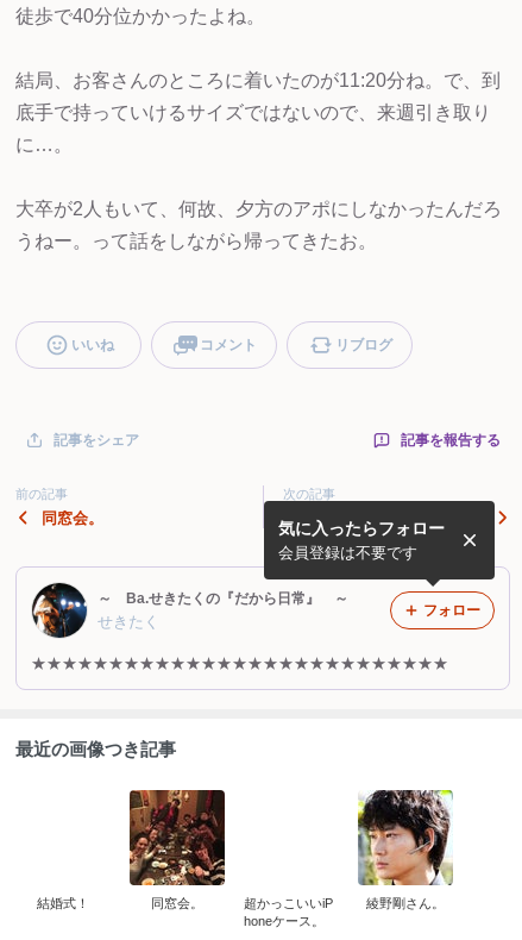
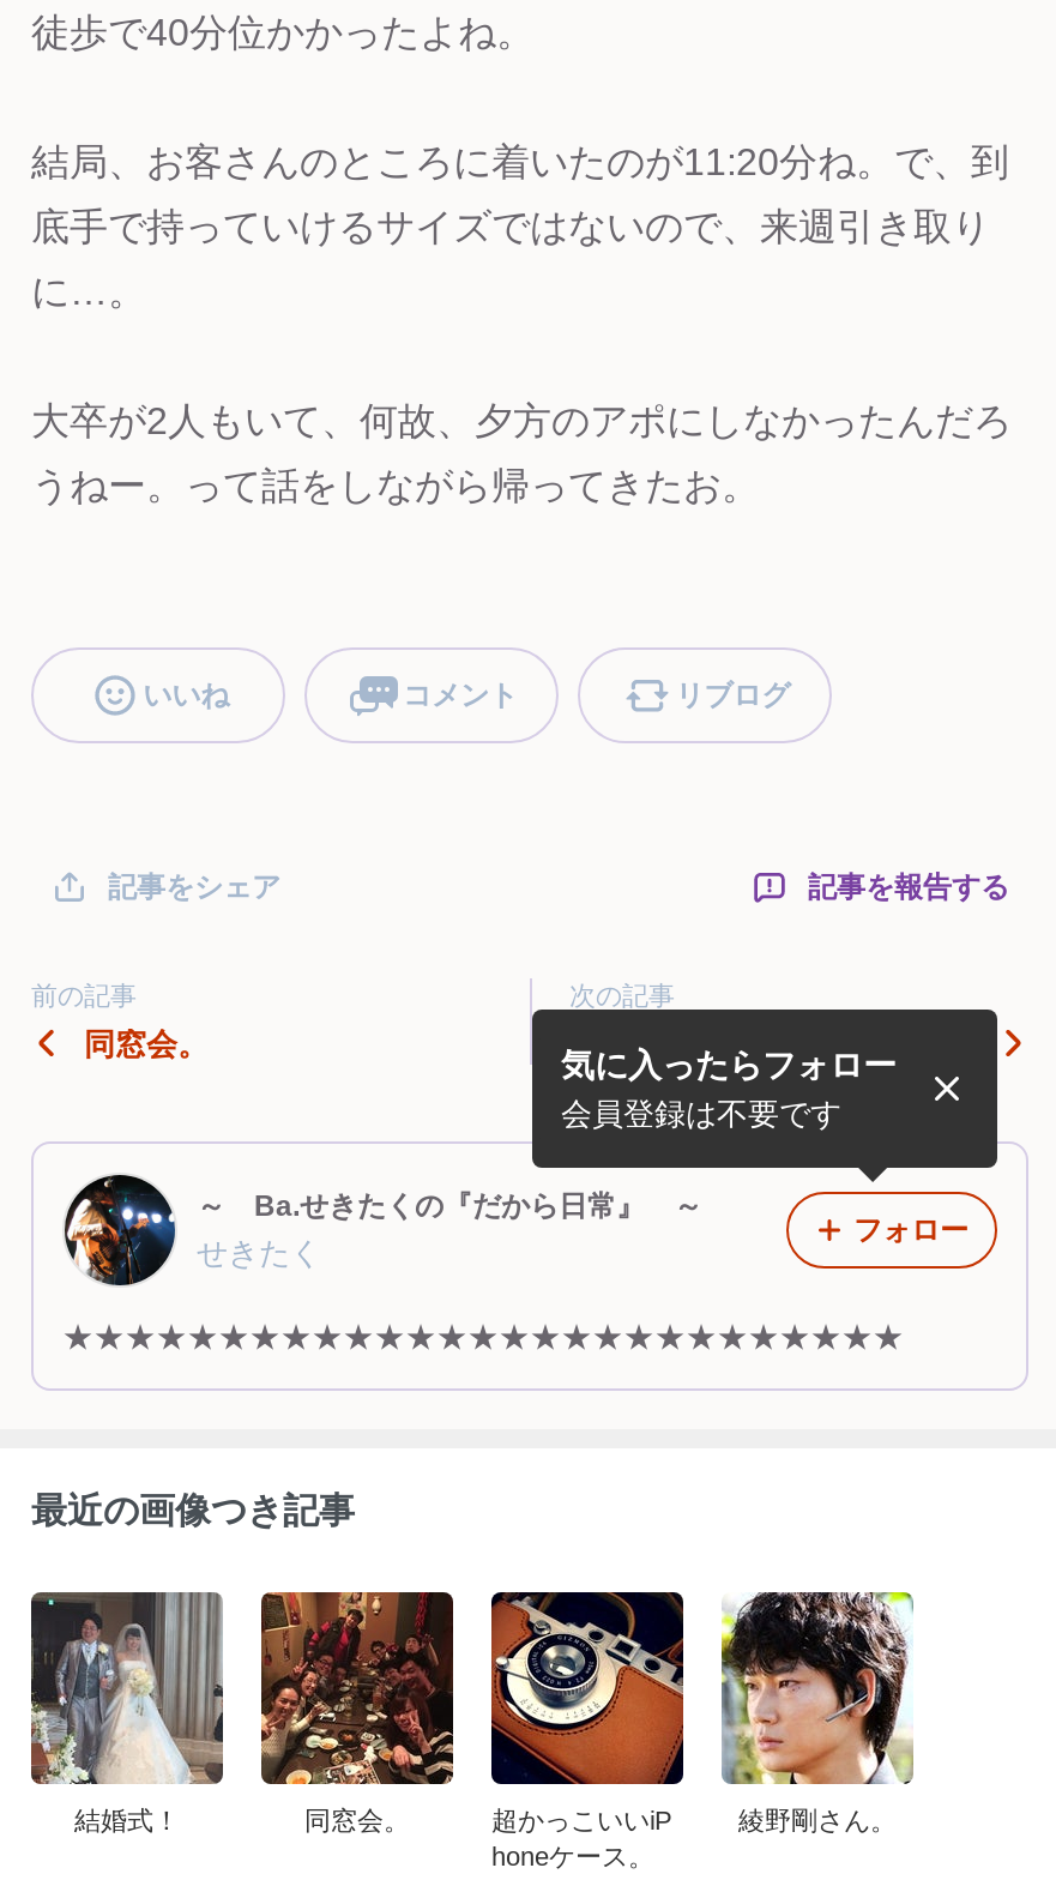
+ [image]

+ [image]
